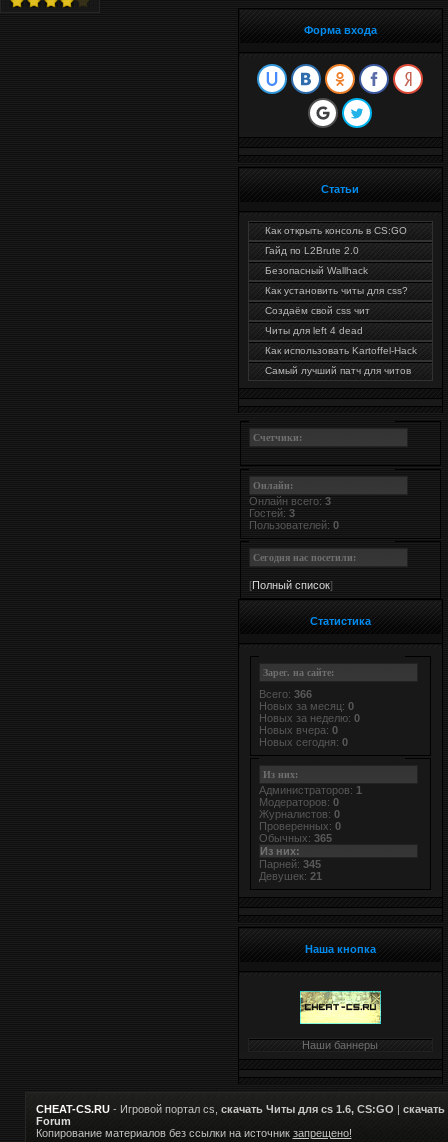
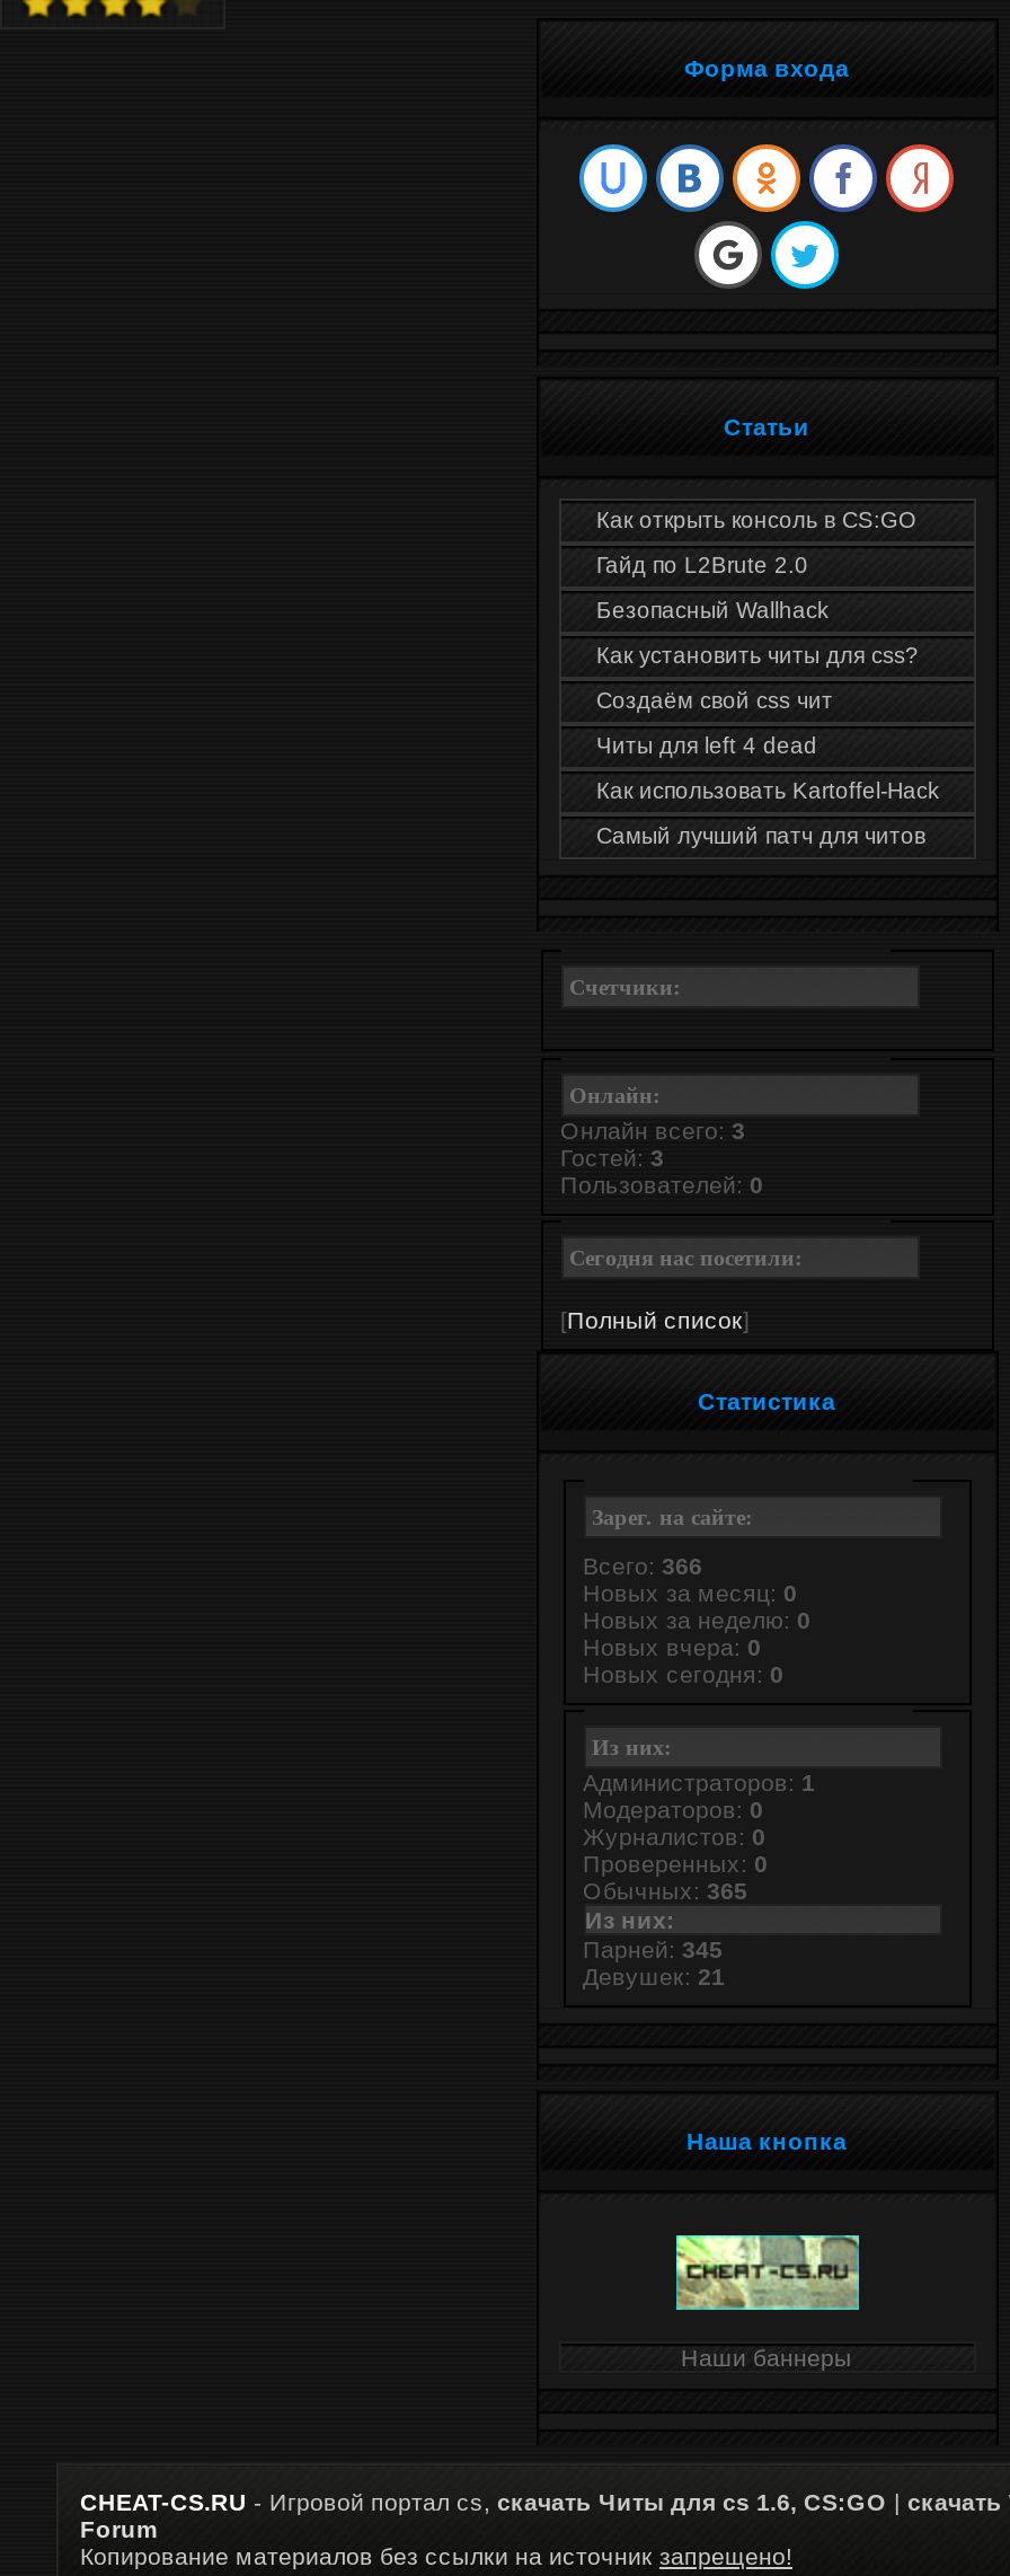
- [image]
+ [image]
